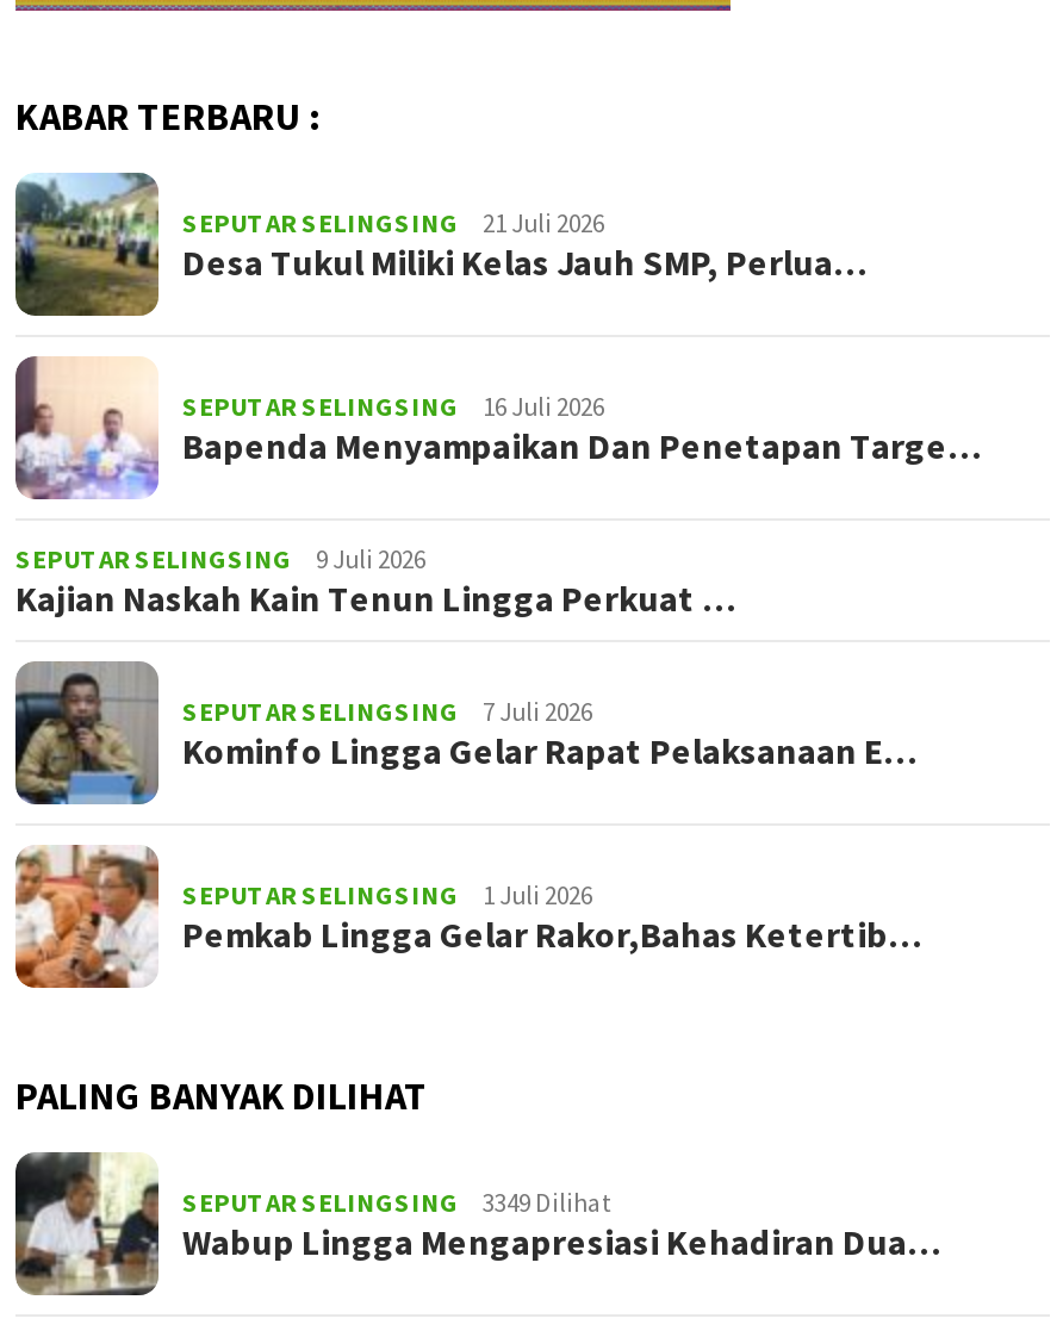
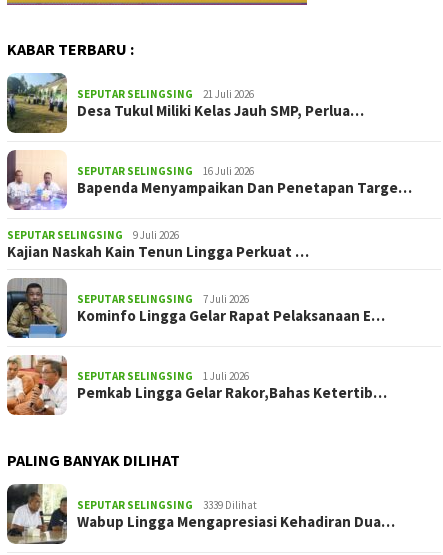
- SEPUTAR SELINGSING 3349 Dilihat
+ SEPUTAR SELINGSING 3339 Dilihat
